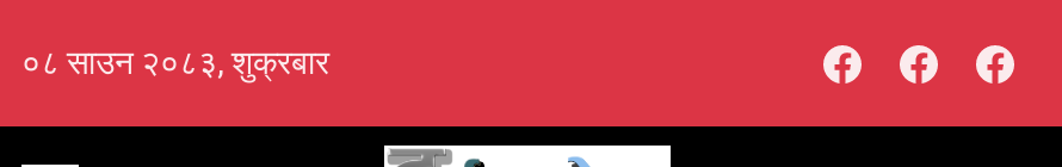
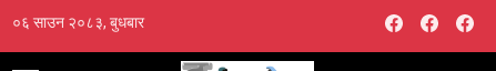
- ०८ साउन २०८३, शुक्रबार
+ ०६ साउन २०८३, बुधबार
